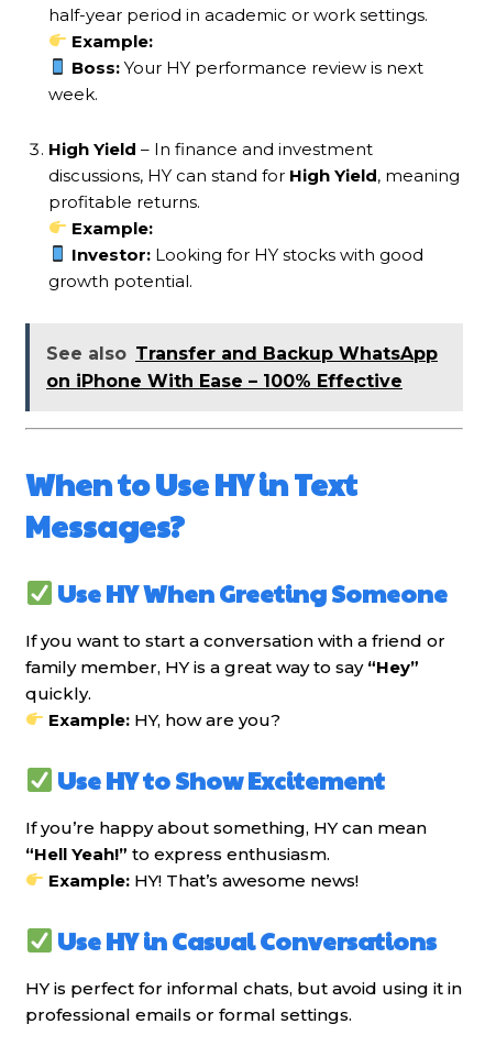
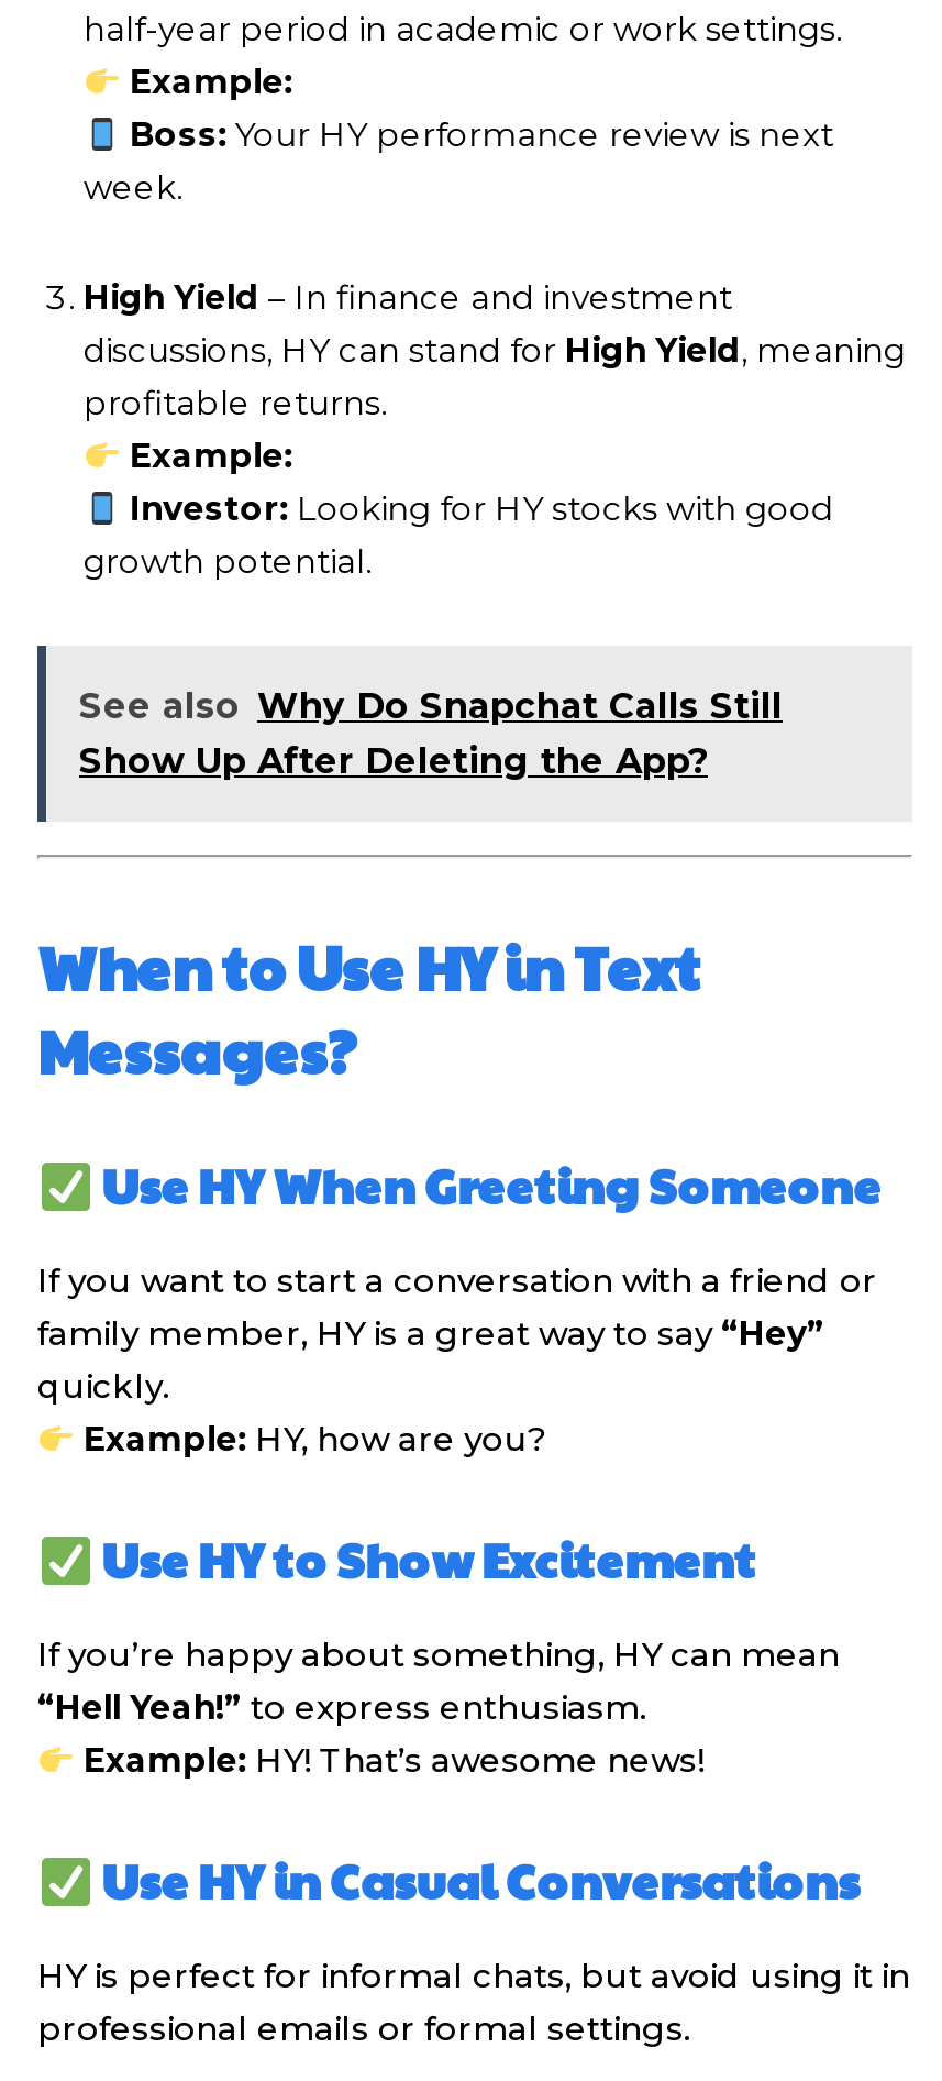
- See also Transfer and Backup WhatsApp
- on iPhone With Ease – 100% Effective
+ See also Why Do Snapchat Calls Still
+ Show Up After Deleting the App?
